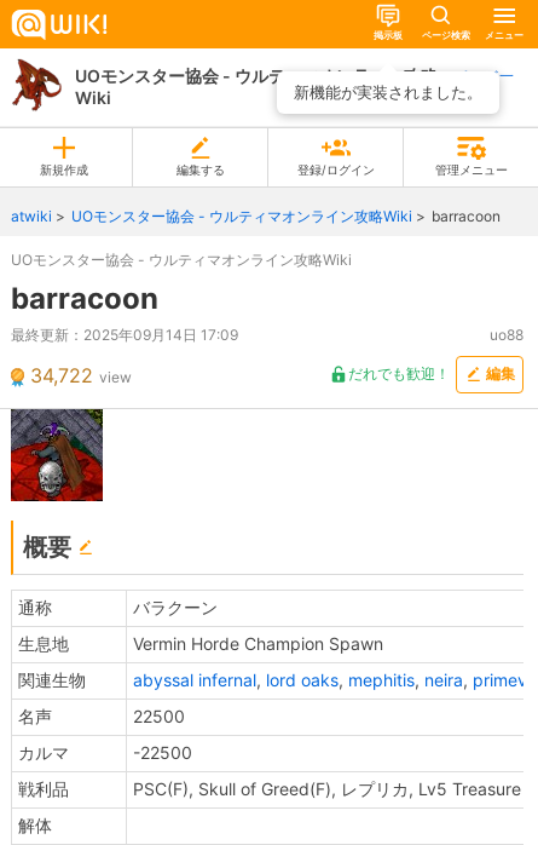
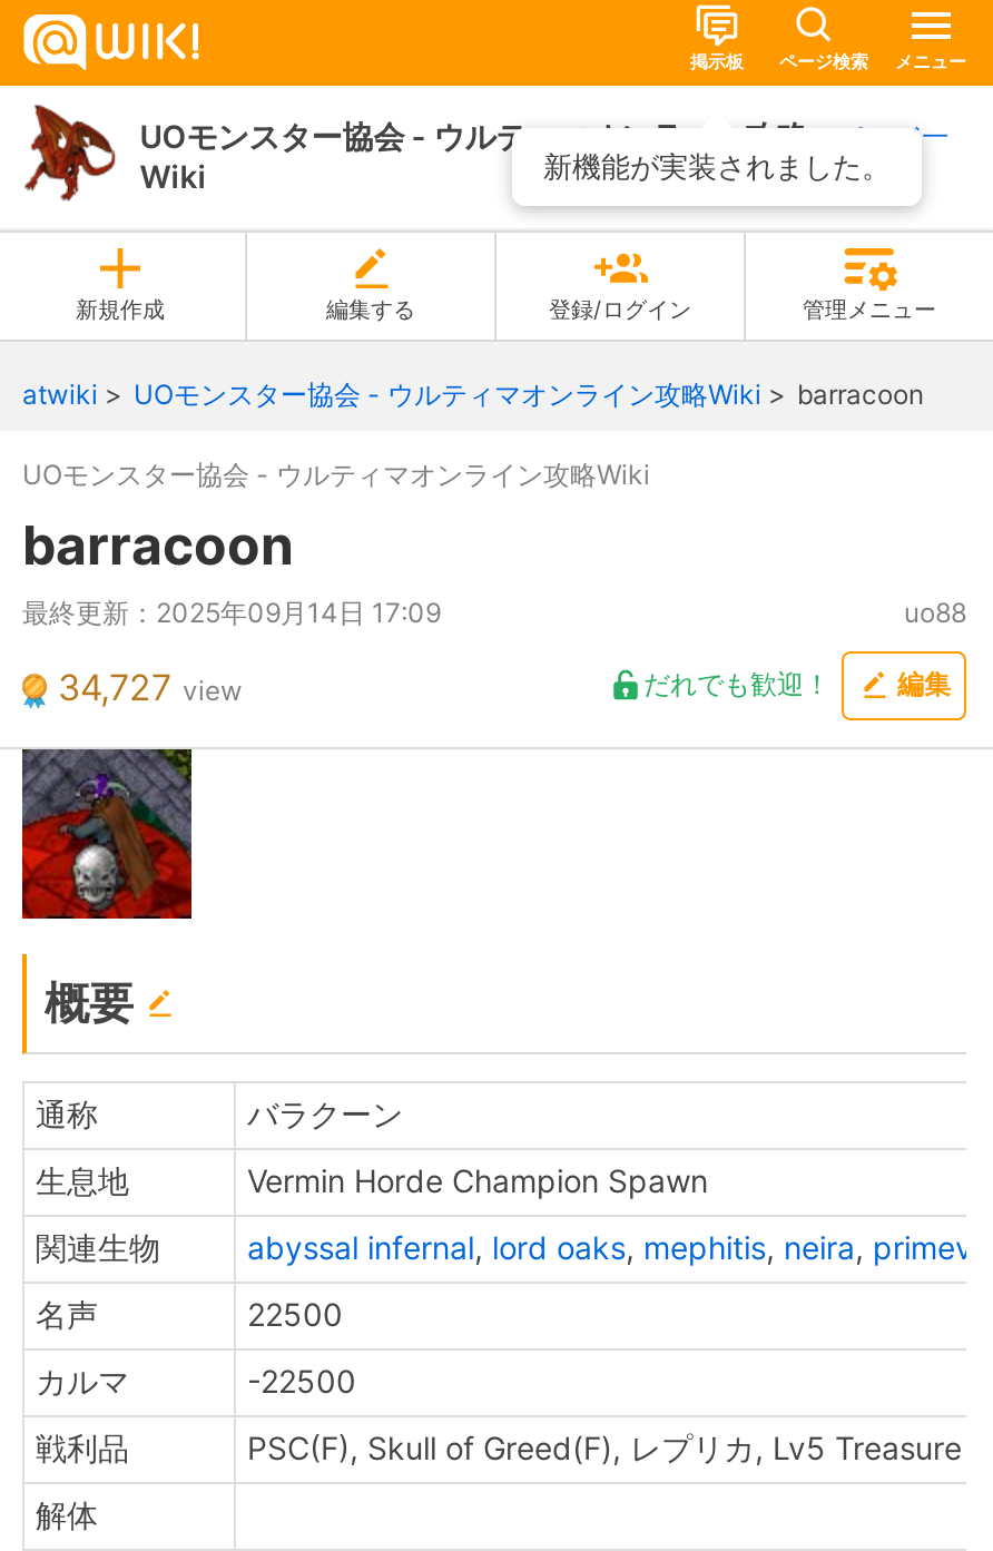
- 34,722 view
+ 34,727 view
